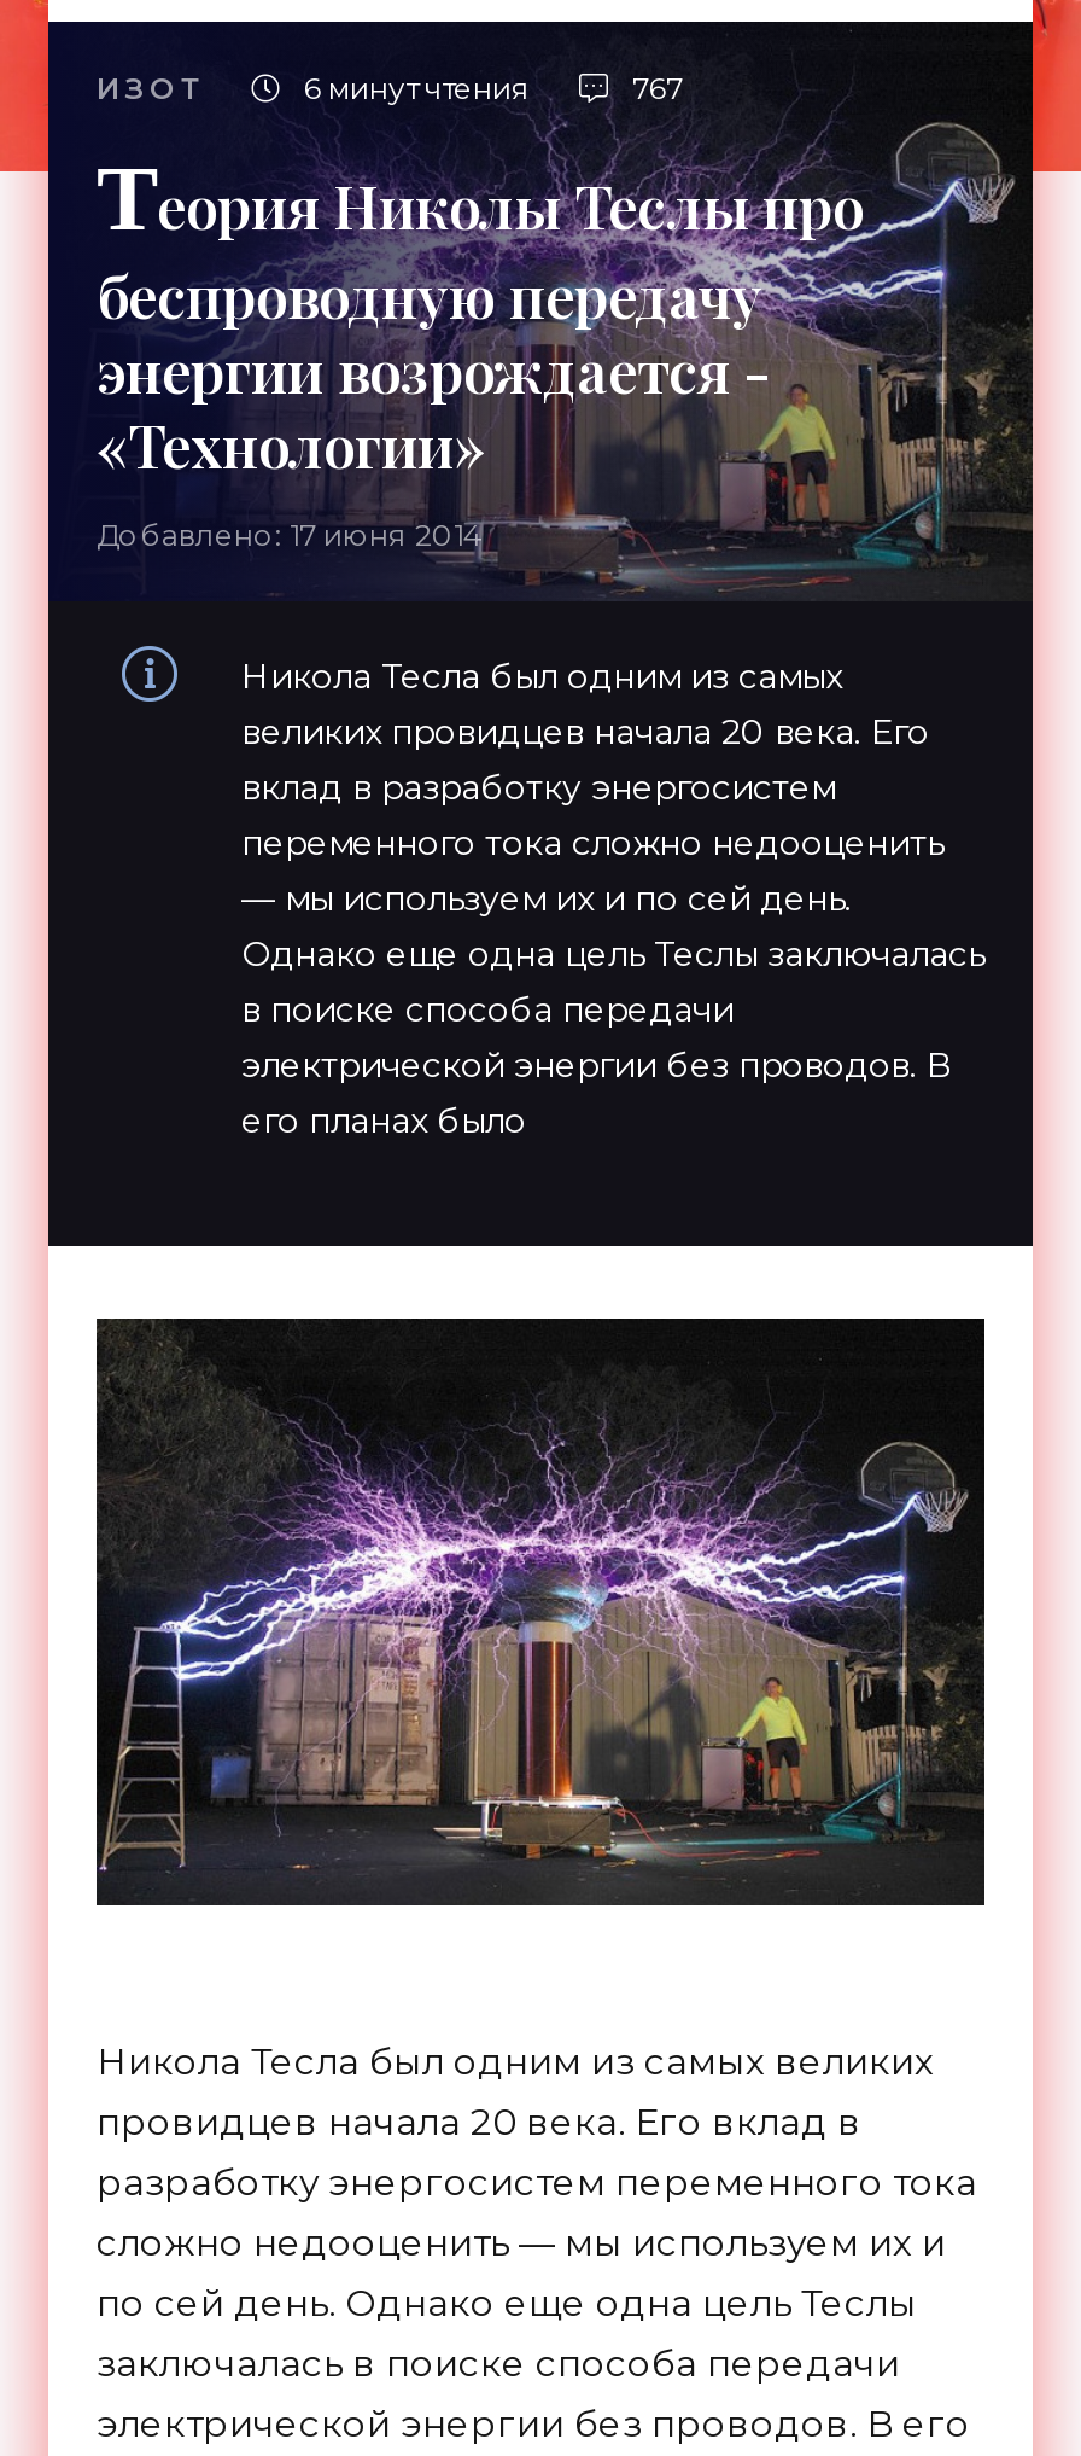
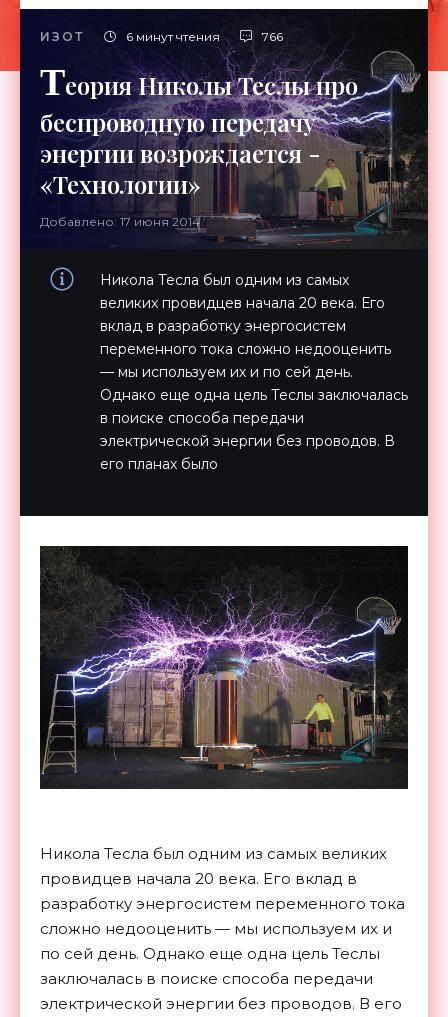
- 767
+ 766
